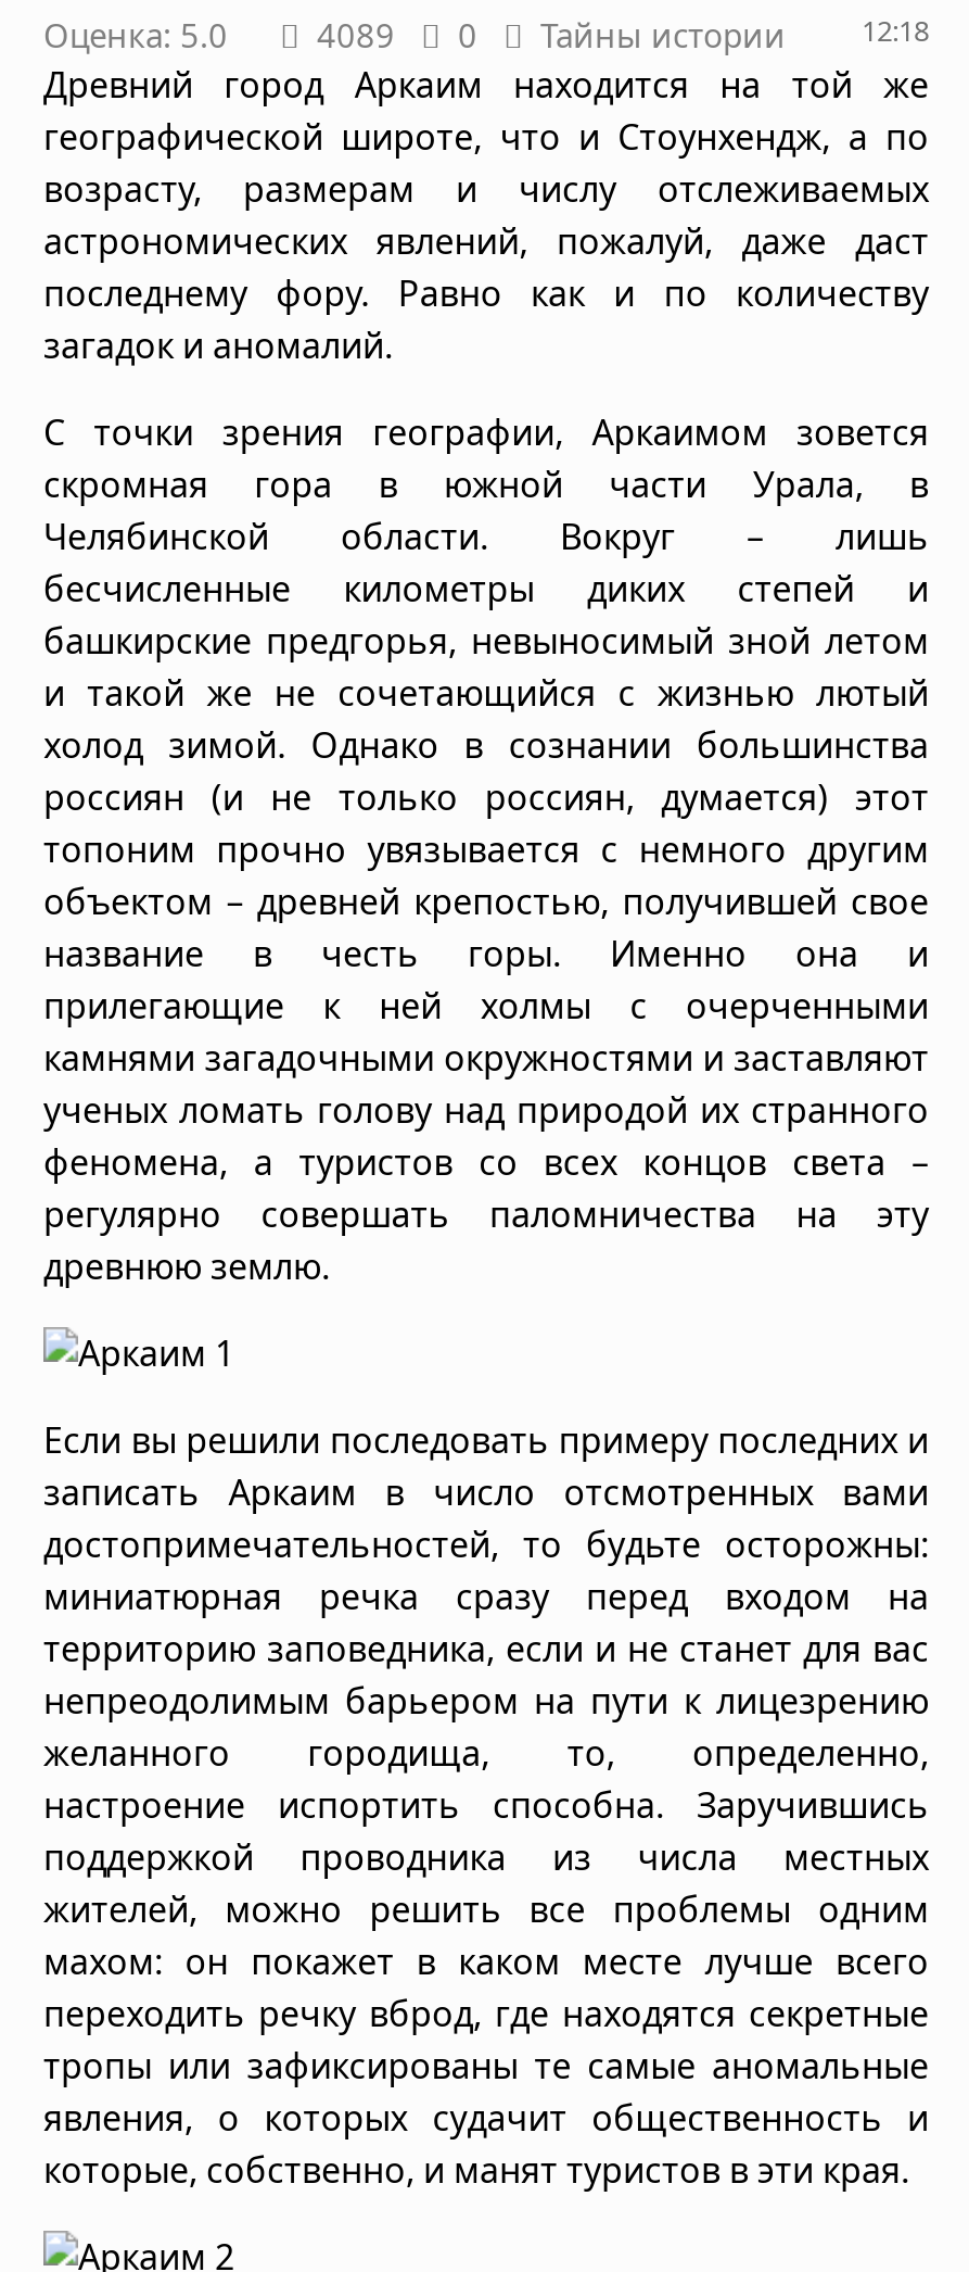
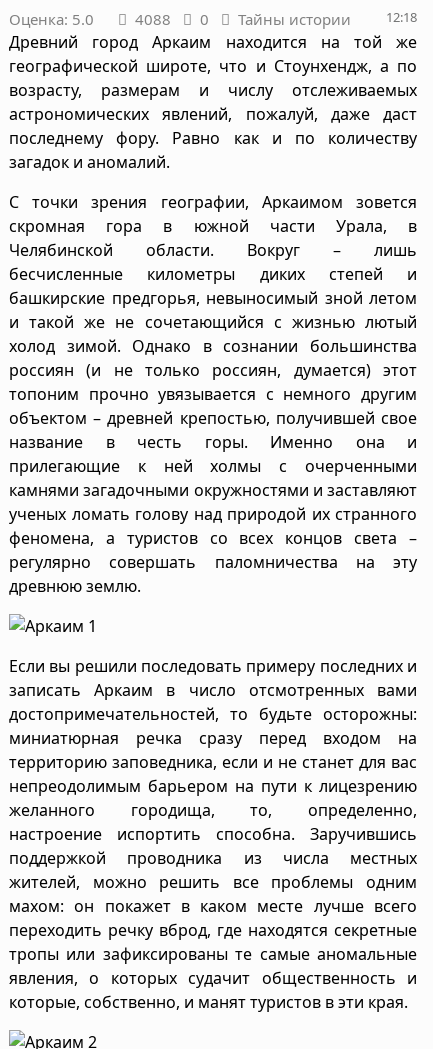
- Оценка: 5.0 4089 0 Тайны истории 12:18
+ Оценка: 5.0 4088 0 Тайны истории 12:18
